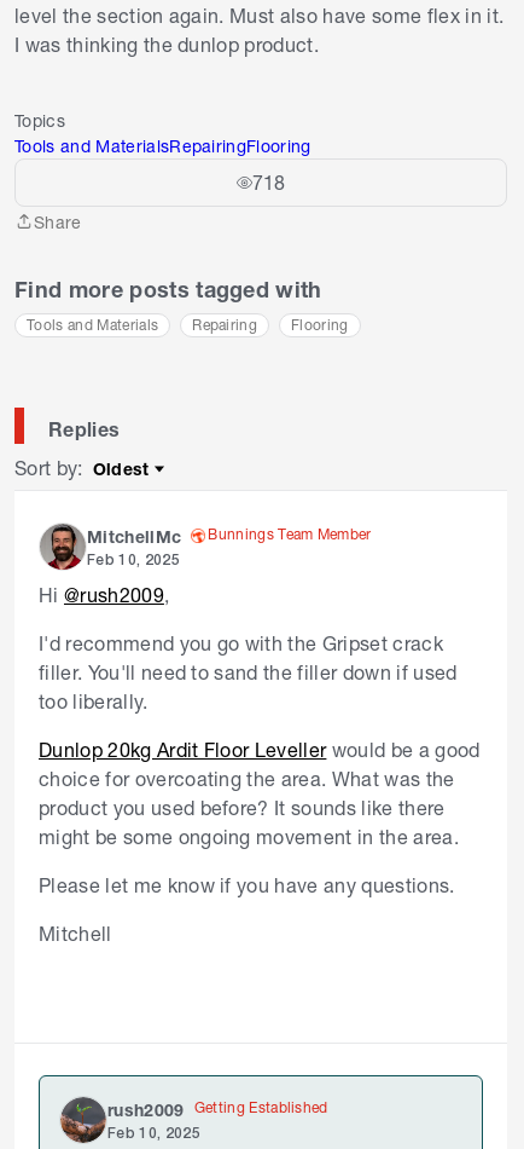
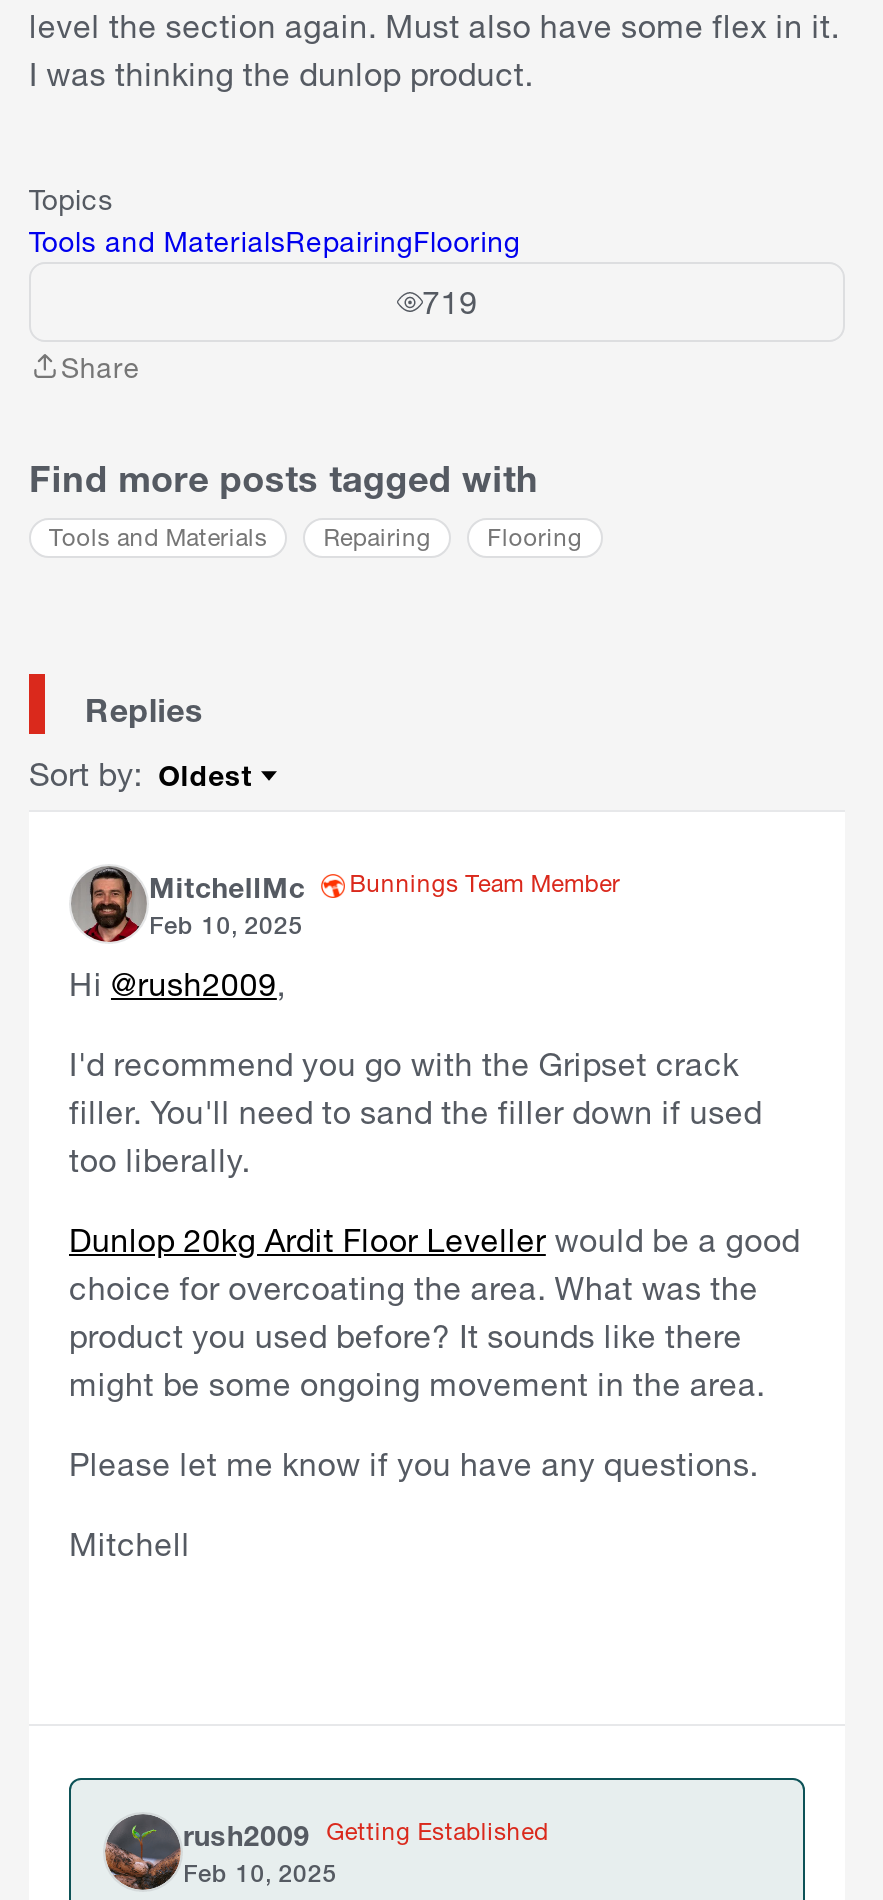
- 718
+ 719
